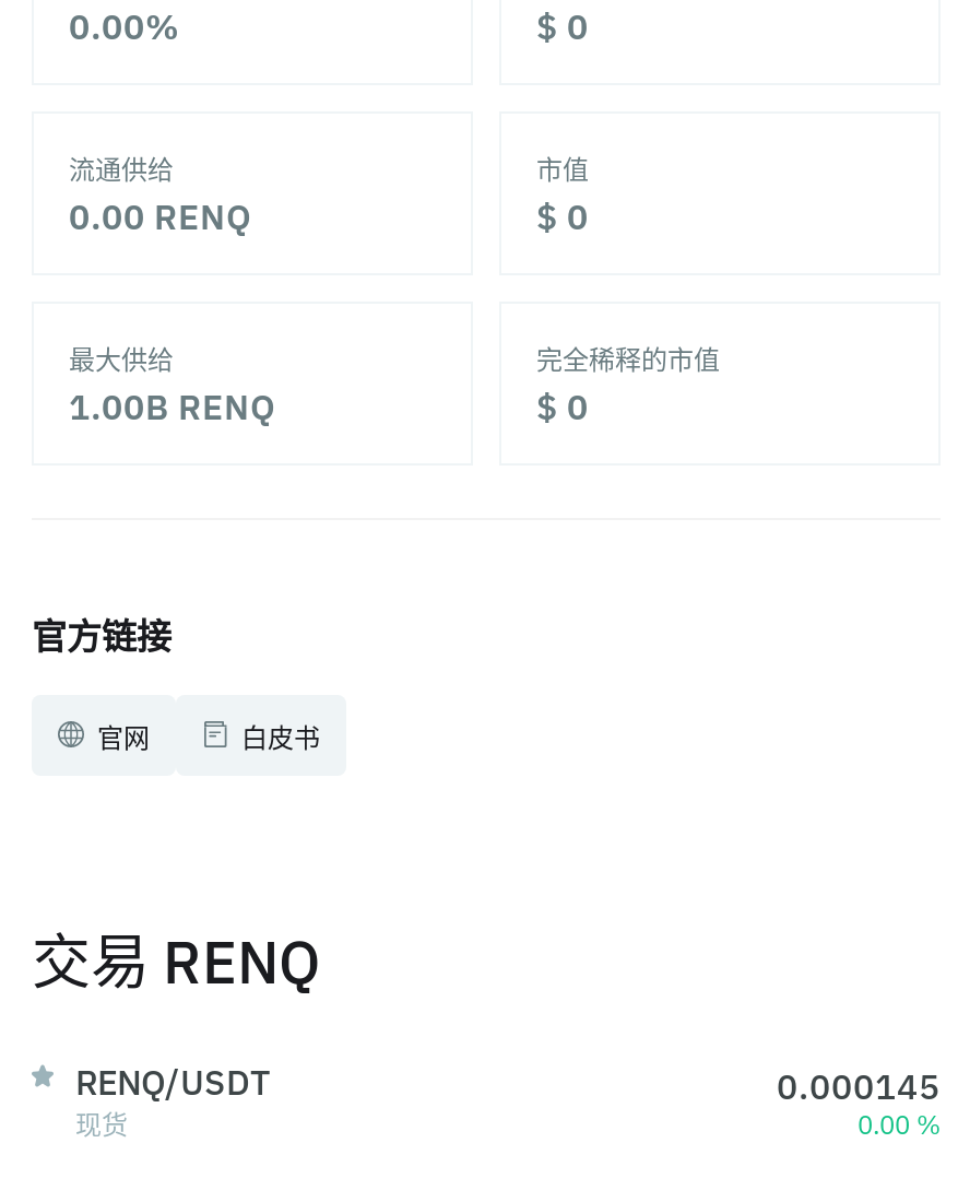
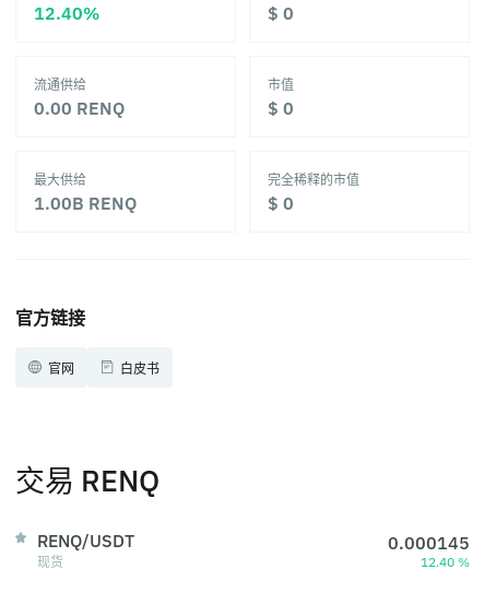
- 0.00%
+ 12.40%

- 0.00 %
+ 12.40 %
